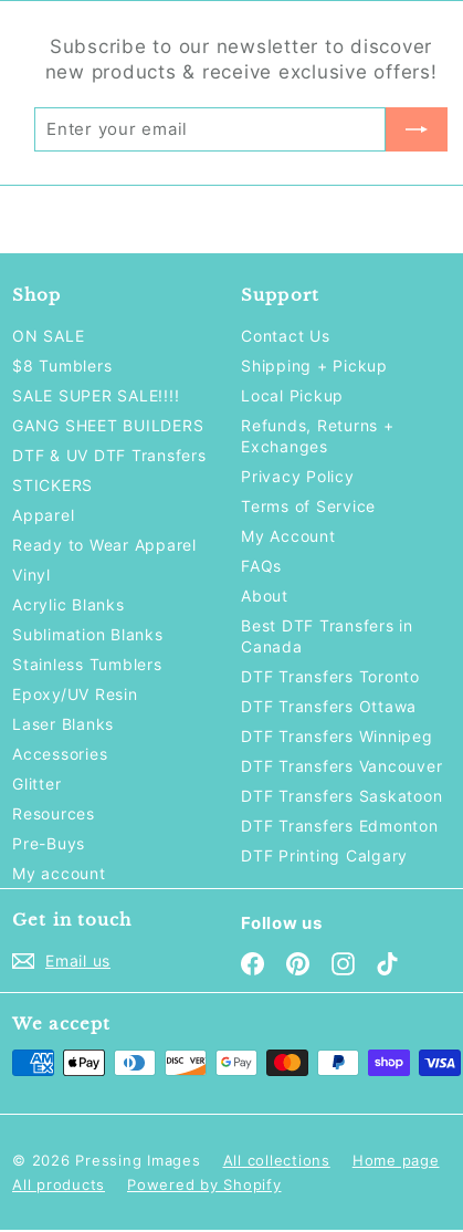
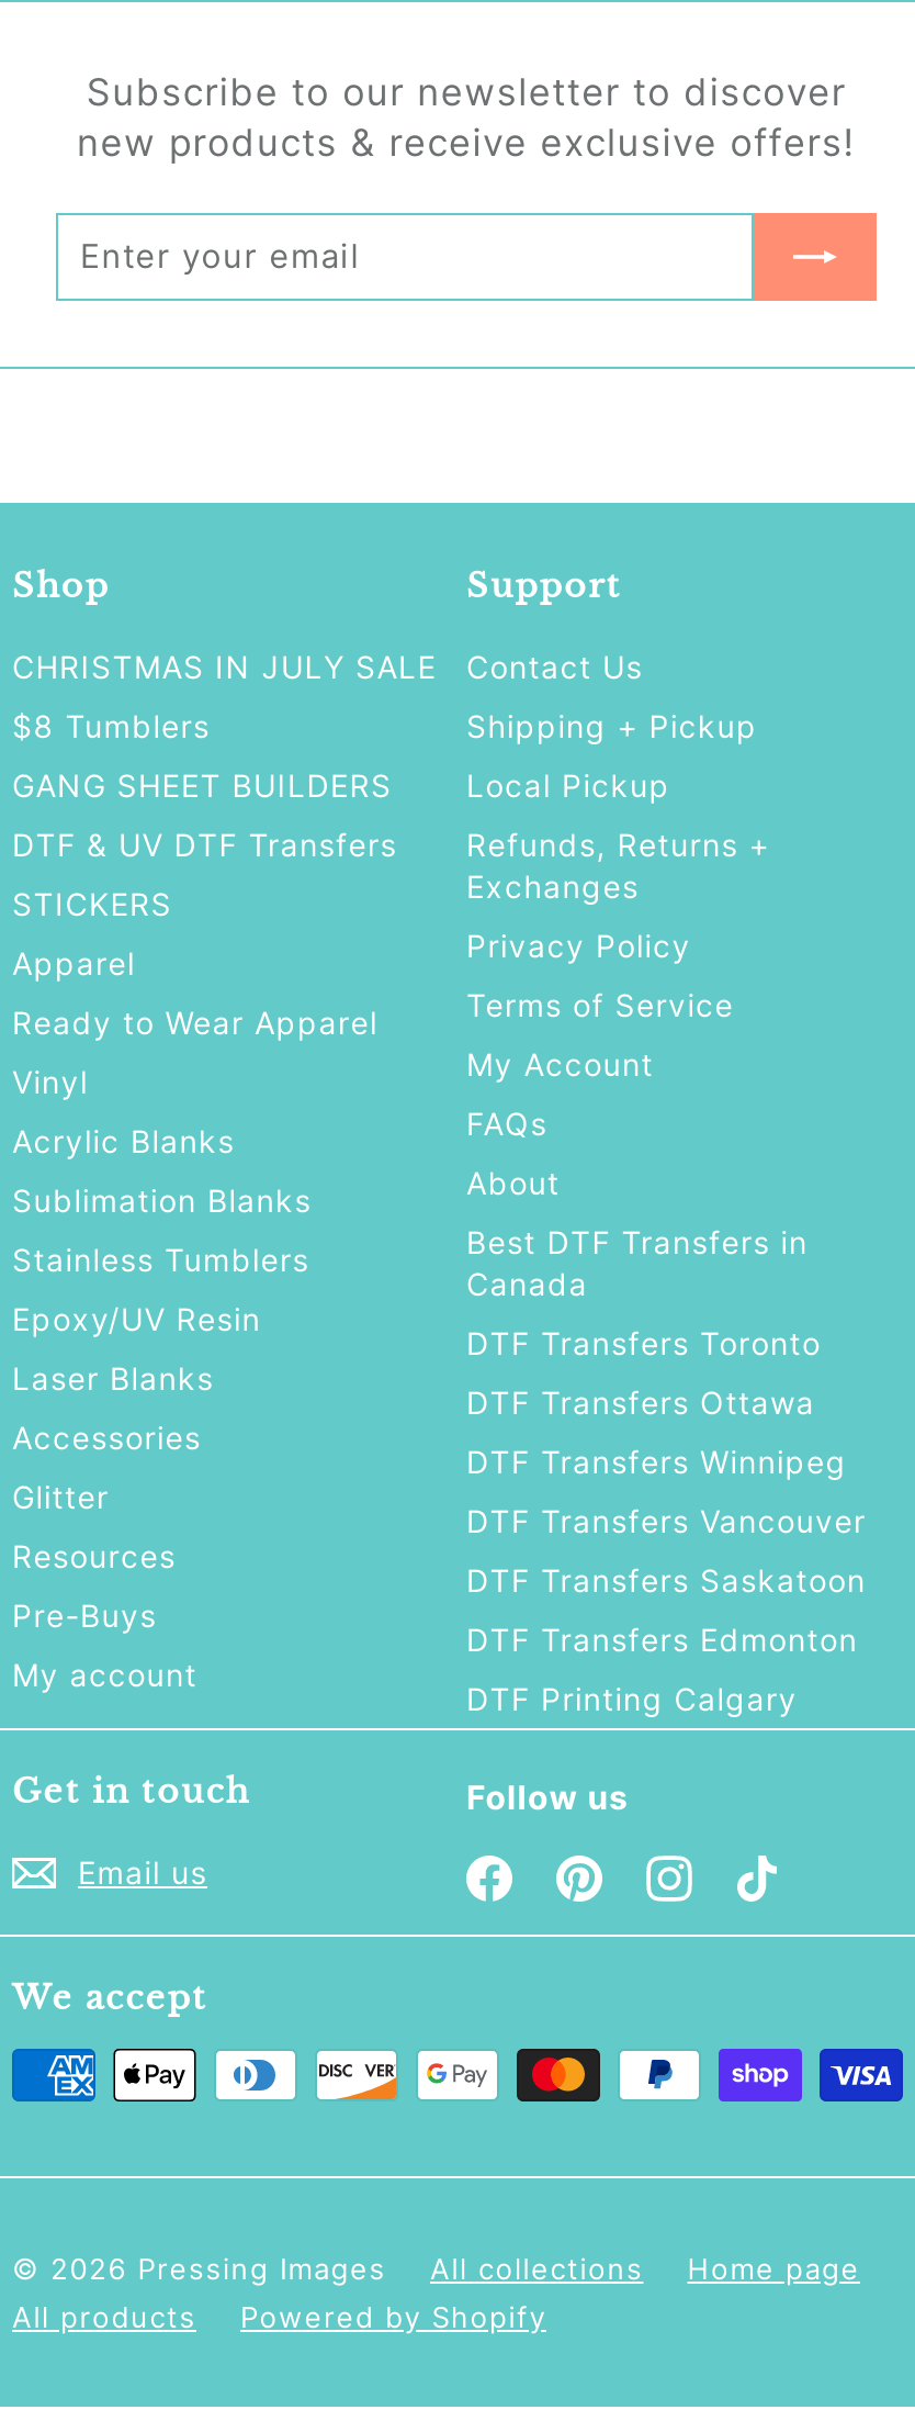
- ON SALE
+ CHRISTMAS IN JULY SALE

- SALE SUPER SALE!!!!
